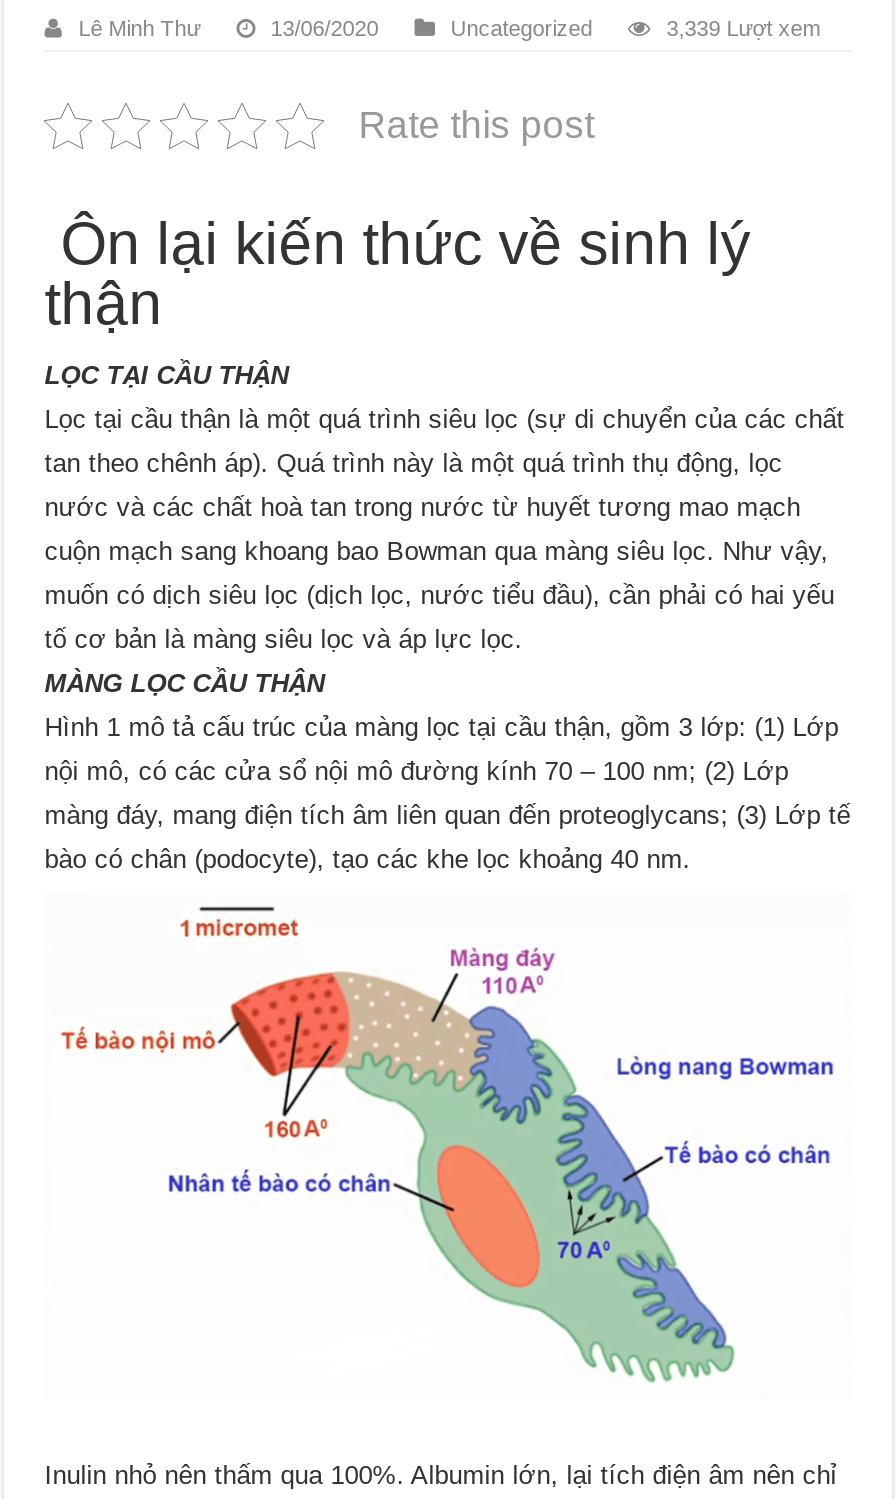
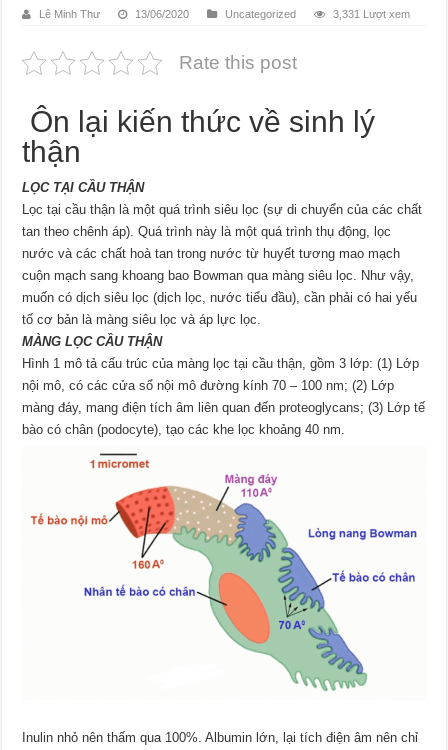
- 3,339 Lượt xem
+ 3,331 Lượt xem
